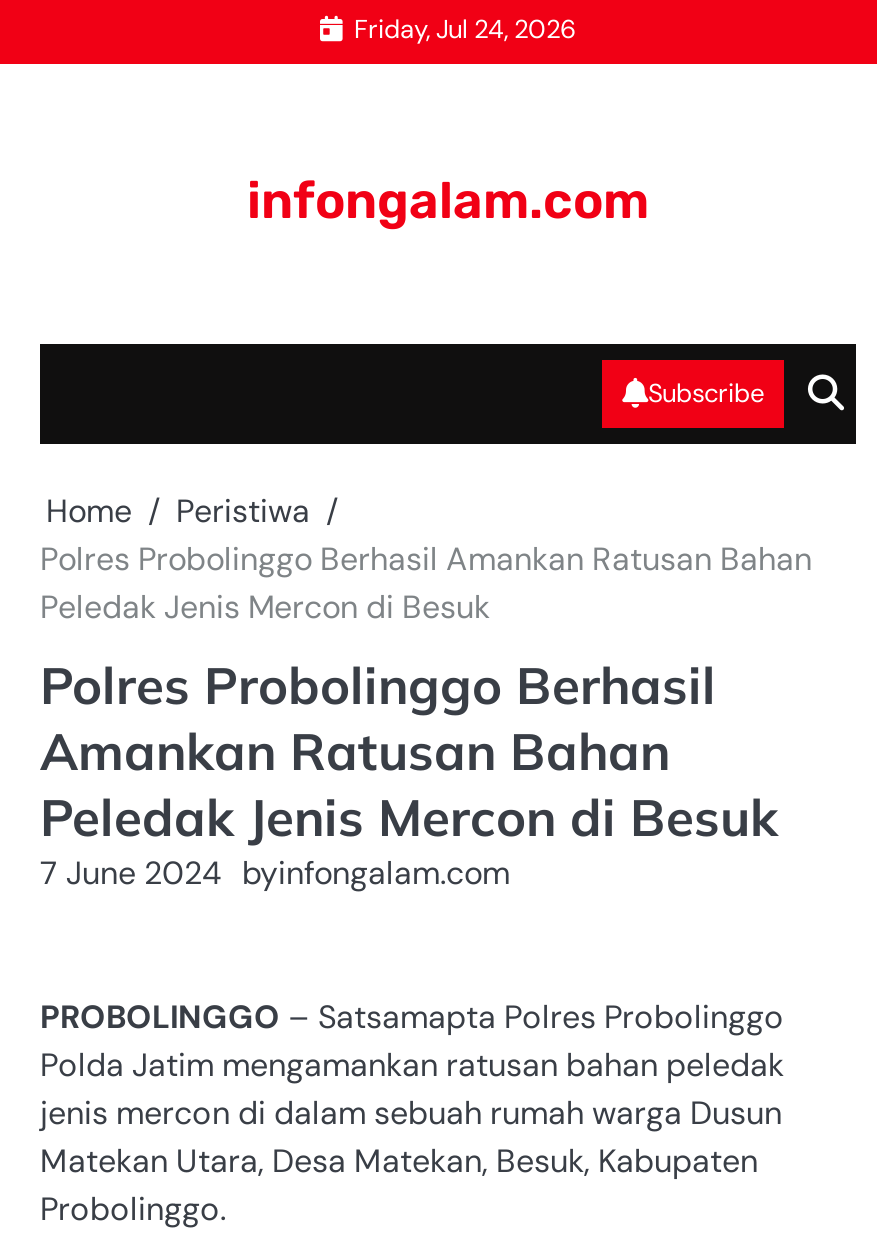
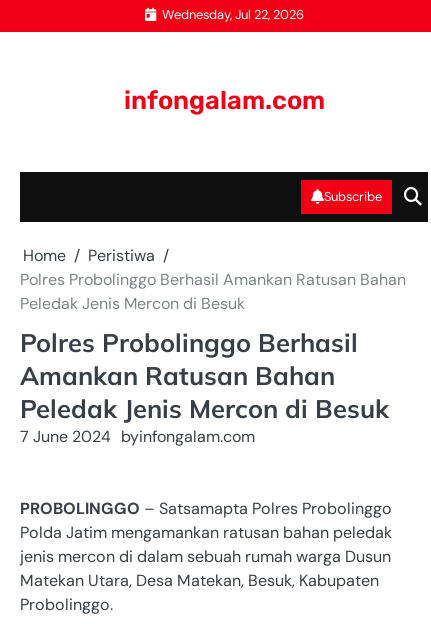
- Friday, Jul 24, 2026
+ Wednesday, Jul 22, 2026
